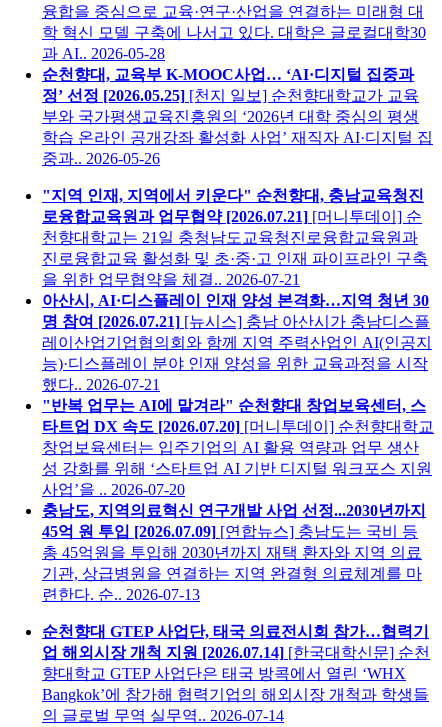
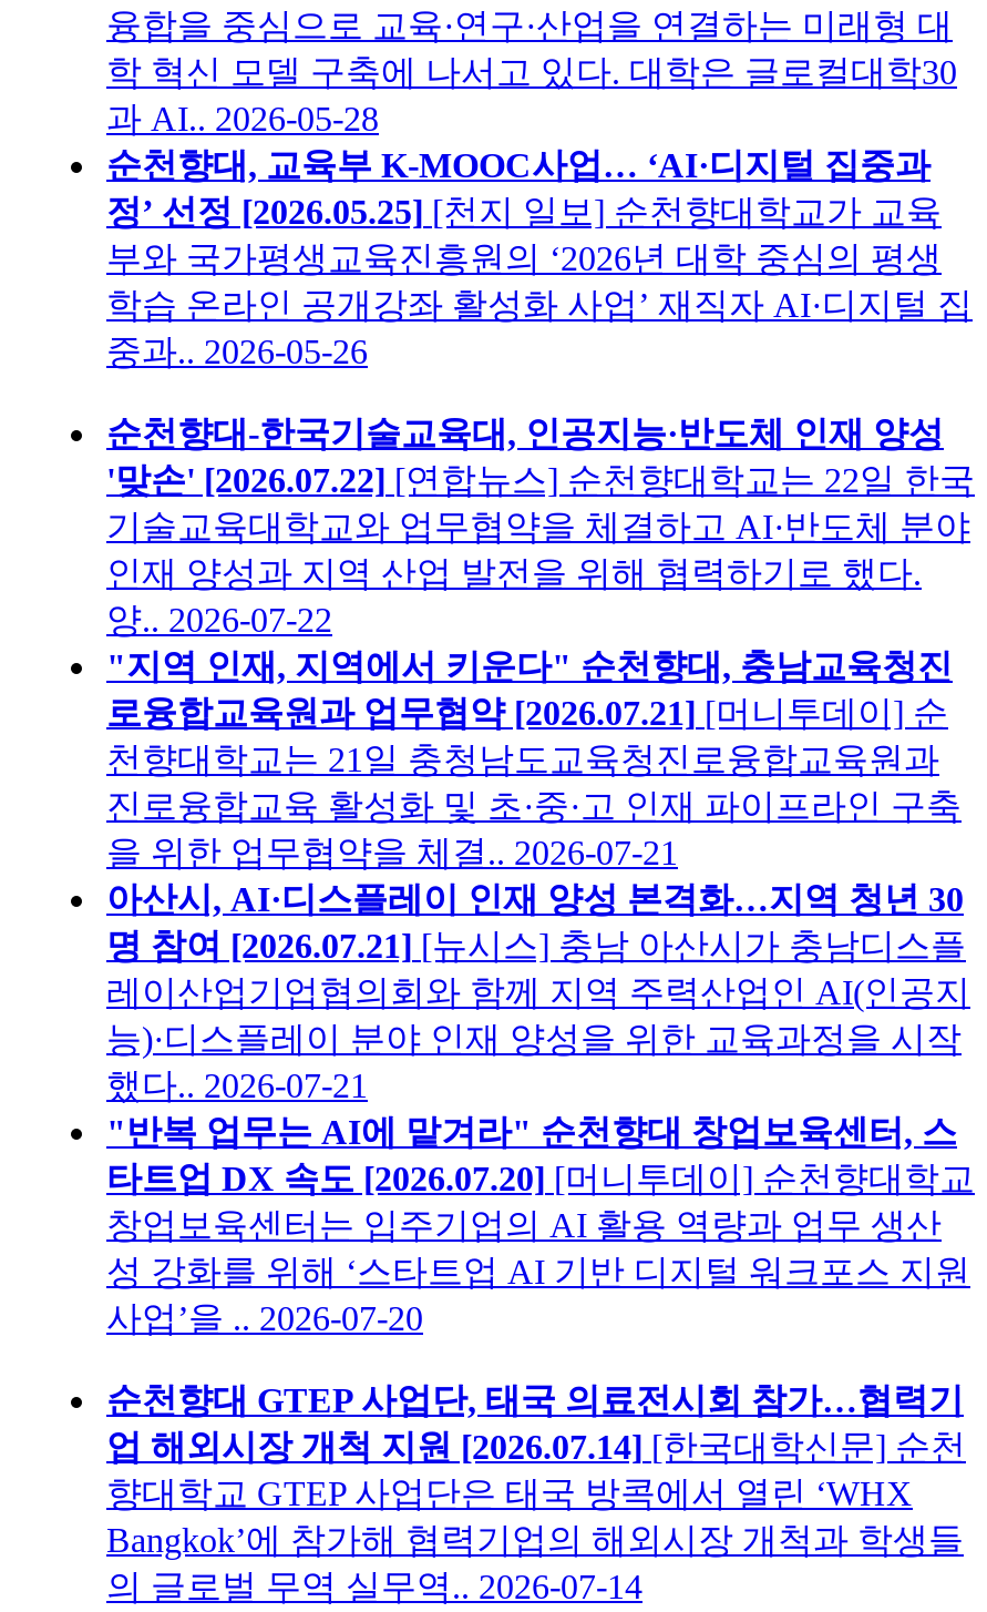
+ 순천향대-한국기술교육대, 인공지능·반도체 인재 양성
+ '맞손' [2026.07.22] [연합뉴스] 순천향대학교는 22일 한국
+ 기술교육대학교와 업무협약을 체결하고 AI·반도체 분야
+ 인재 양성과 지역 산업 발전을 위해 협력하기로 했다.
+ 양.. 2026-07-22

moved down: "지역 인재, 지역에서 키운다" 순천향대, 충남교육청진 | 로융합교육원과 업무협약 [2026.07.21] [머니투데이] 순 | 천향대학교는 21일 충청남도교육청진로융합교육원과 | ... | 창업보육센터는 입주기업의 AI 활용 역량과 업무 생산 | 사업’을 .. 2026-07-20

- 충남도, 지역의료혁신 연구개발 사업 선정...2030년까지
- 45억 원 투입 [2026.07.09] [연합뉴스] 충남도는 국비 등
- 총 45억원을 투입해 2030년까지 재택 환자와 지역 의료
- 기관, 상급병원을 연결하는 지역 완결형 의료체계를 마
- 련한다. 순.. 2026-07-13
